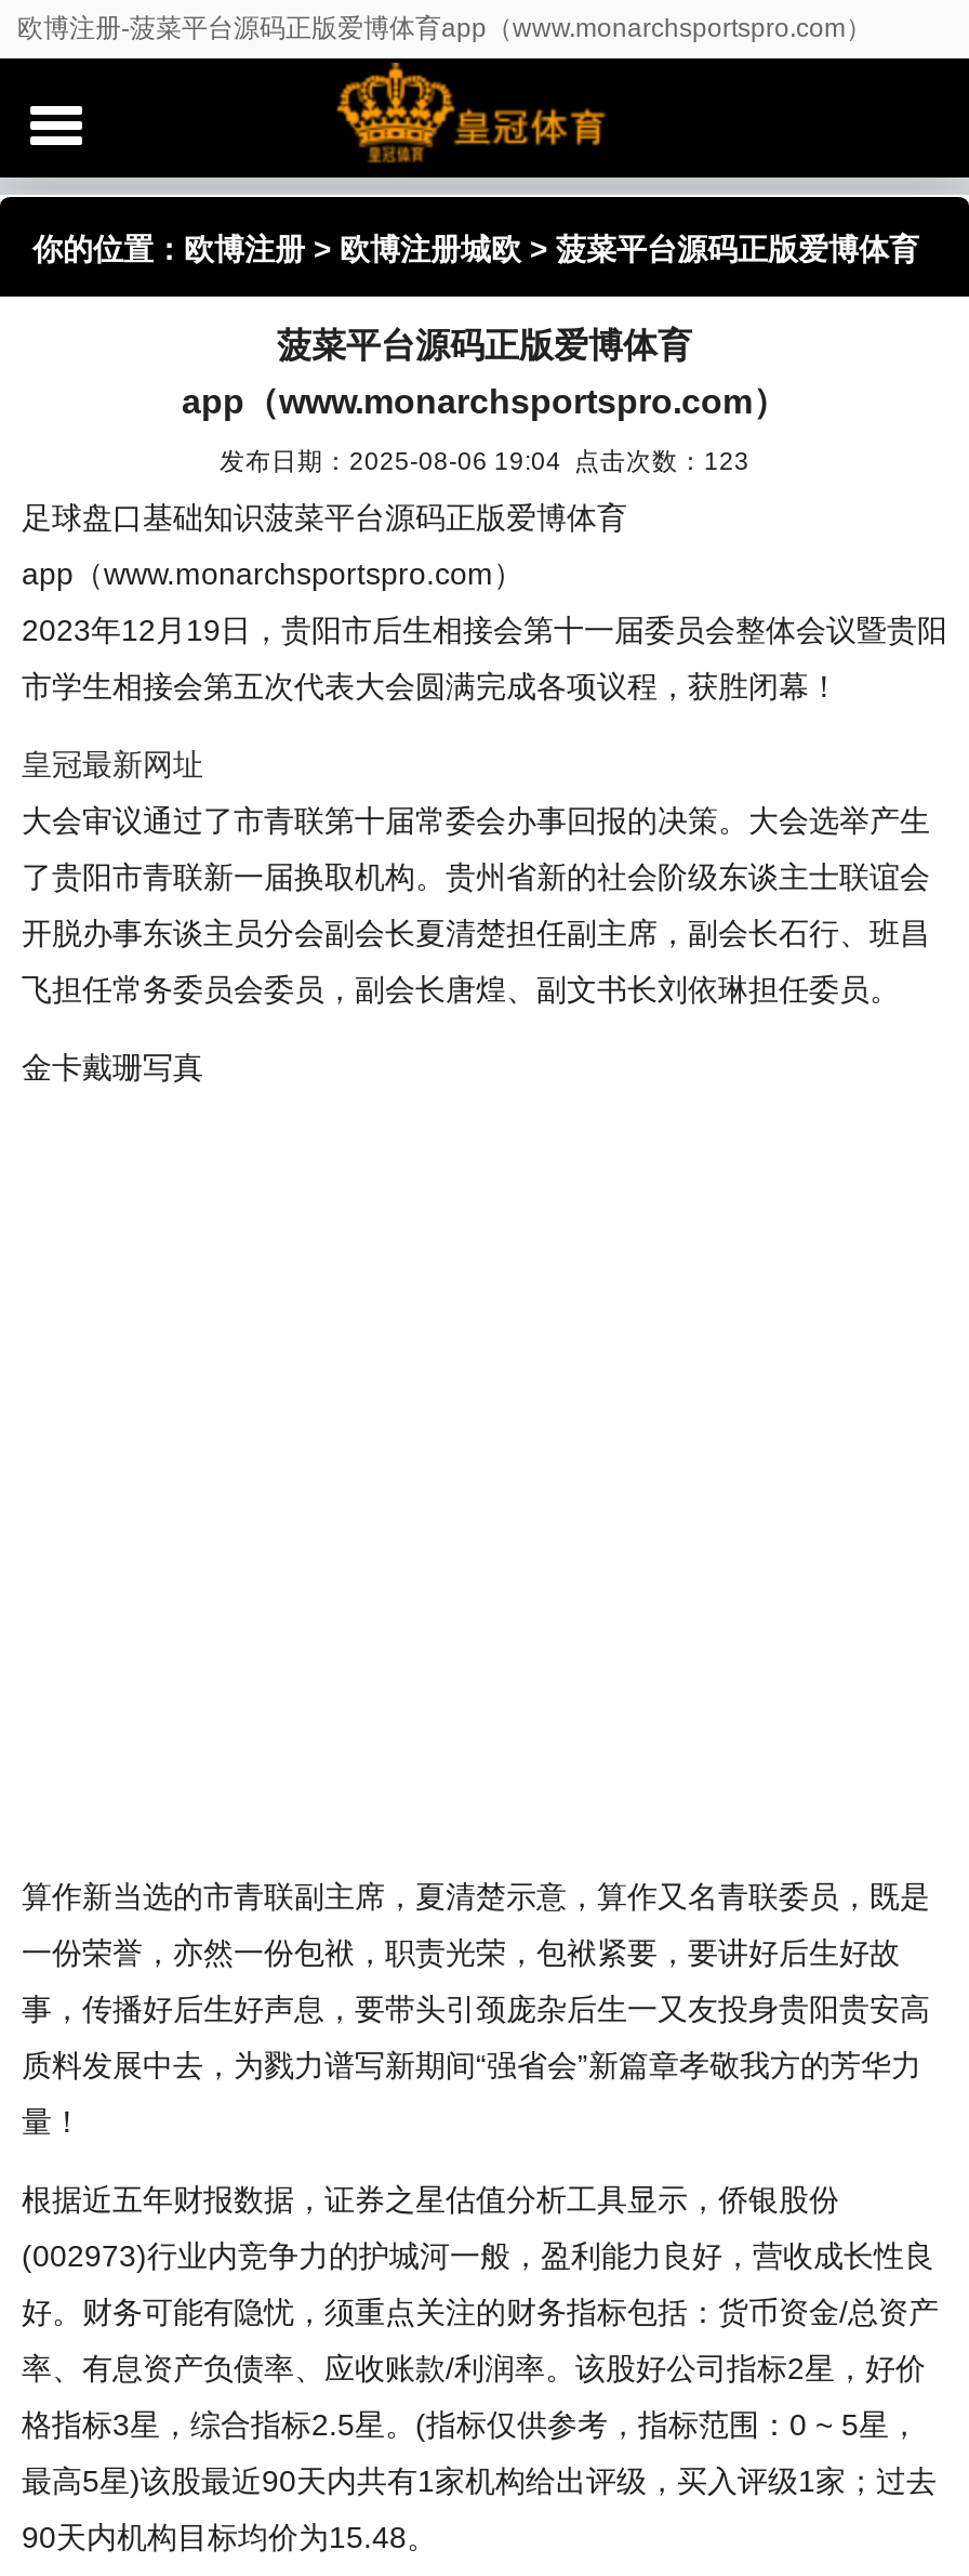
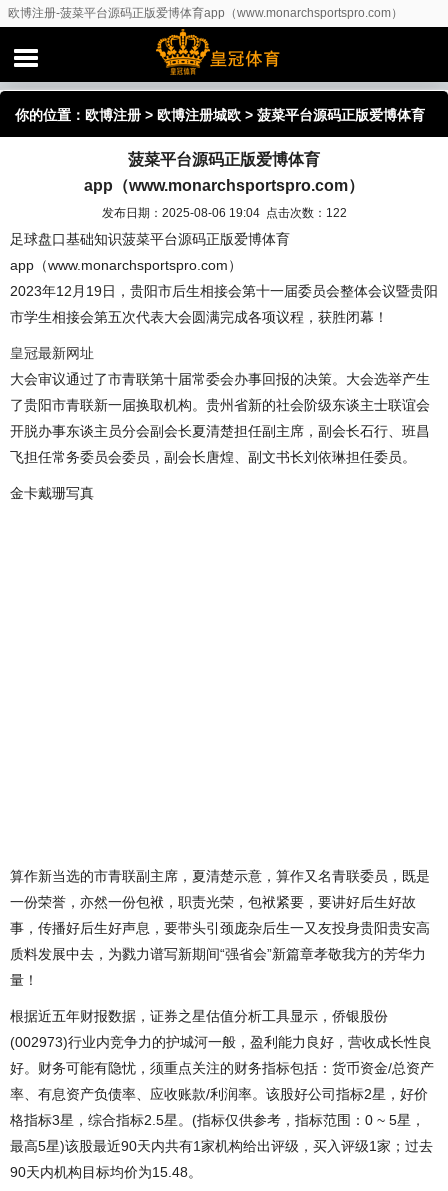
- 发布日期：2025-08-06 19:04 点击次数：123
+ 发布日期：2025-08-06 19:04 点击次数：122
